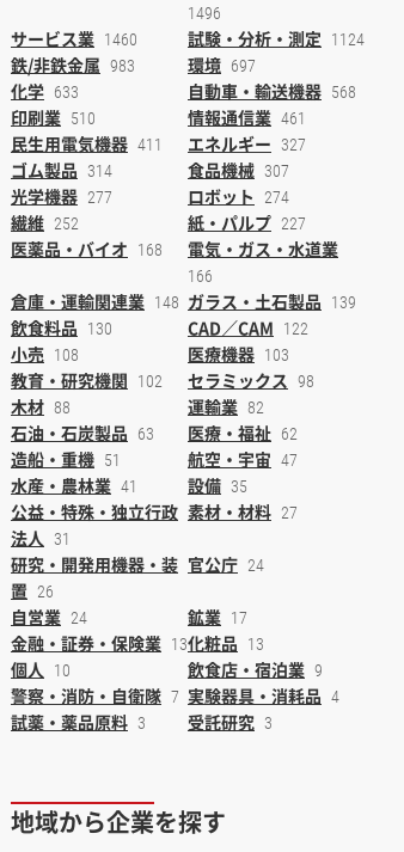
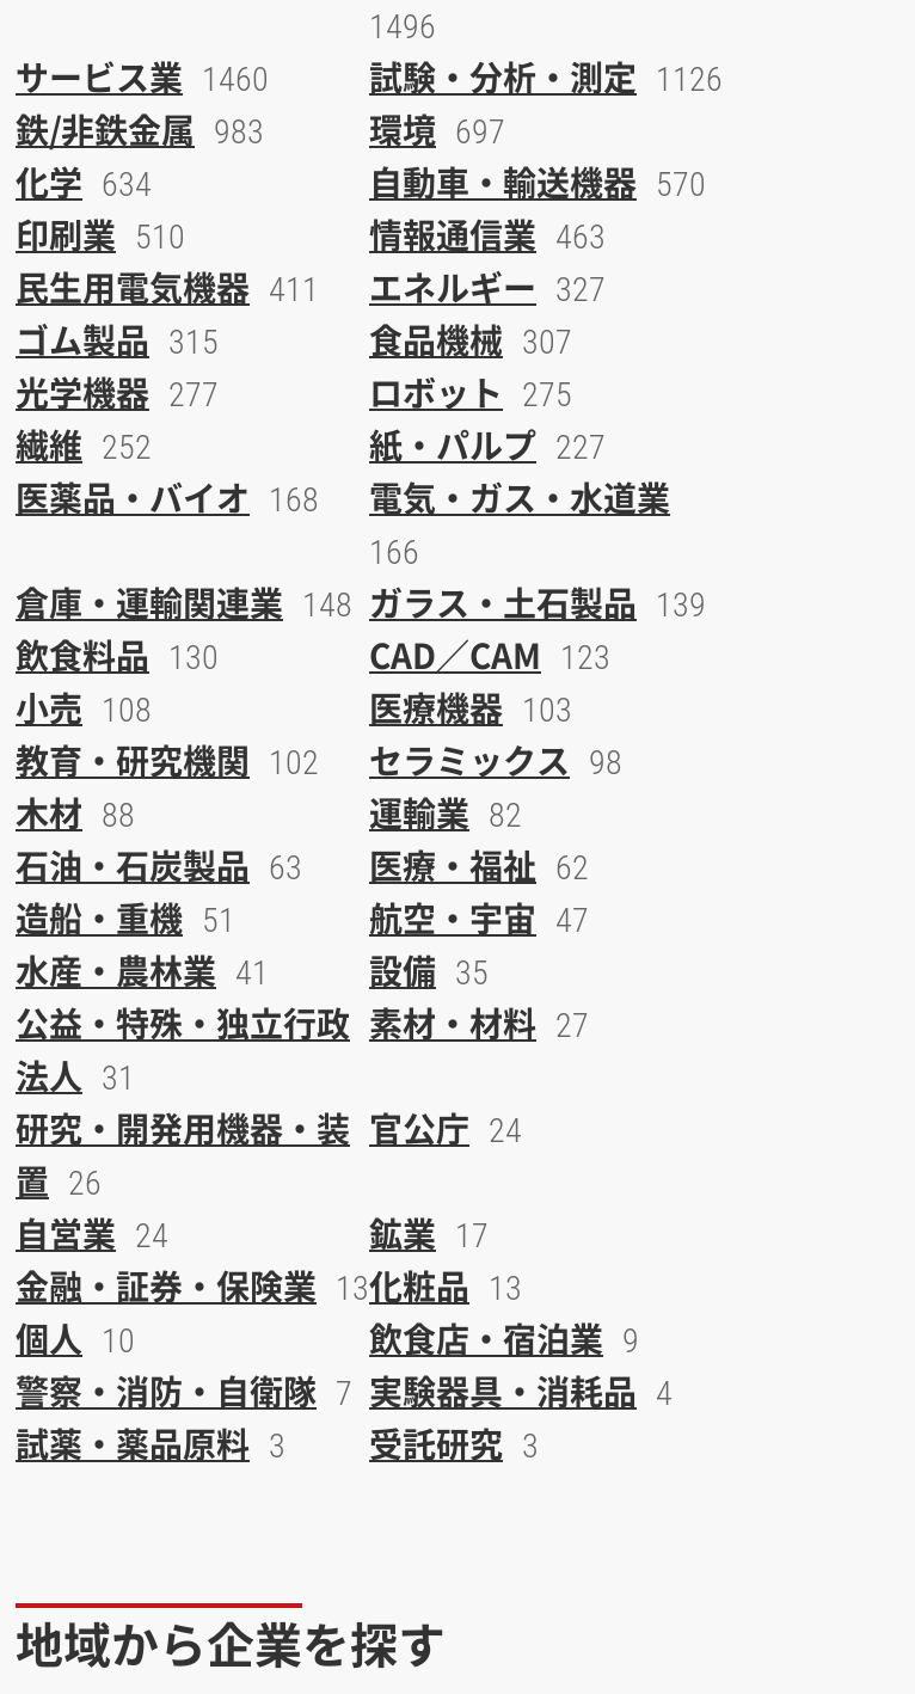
- 試験・分析・測定 1124
+ 試験・分析・測定 1126

- 化学 633
+ 化学 634

- 自動車・輸送機器 568
+ 自動車・輸送機器 570

- 情報通信業 461
+ 情報通信業 463

- ゴム製品 314
+ ゴム製品 315

- ロボット 274
+ ロボット 275

- CAD／CAM 122
+ CAD／CAM 123
